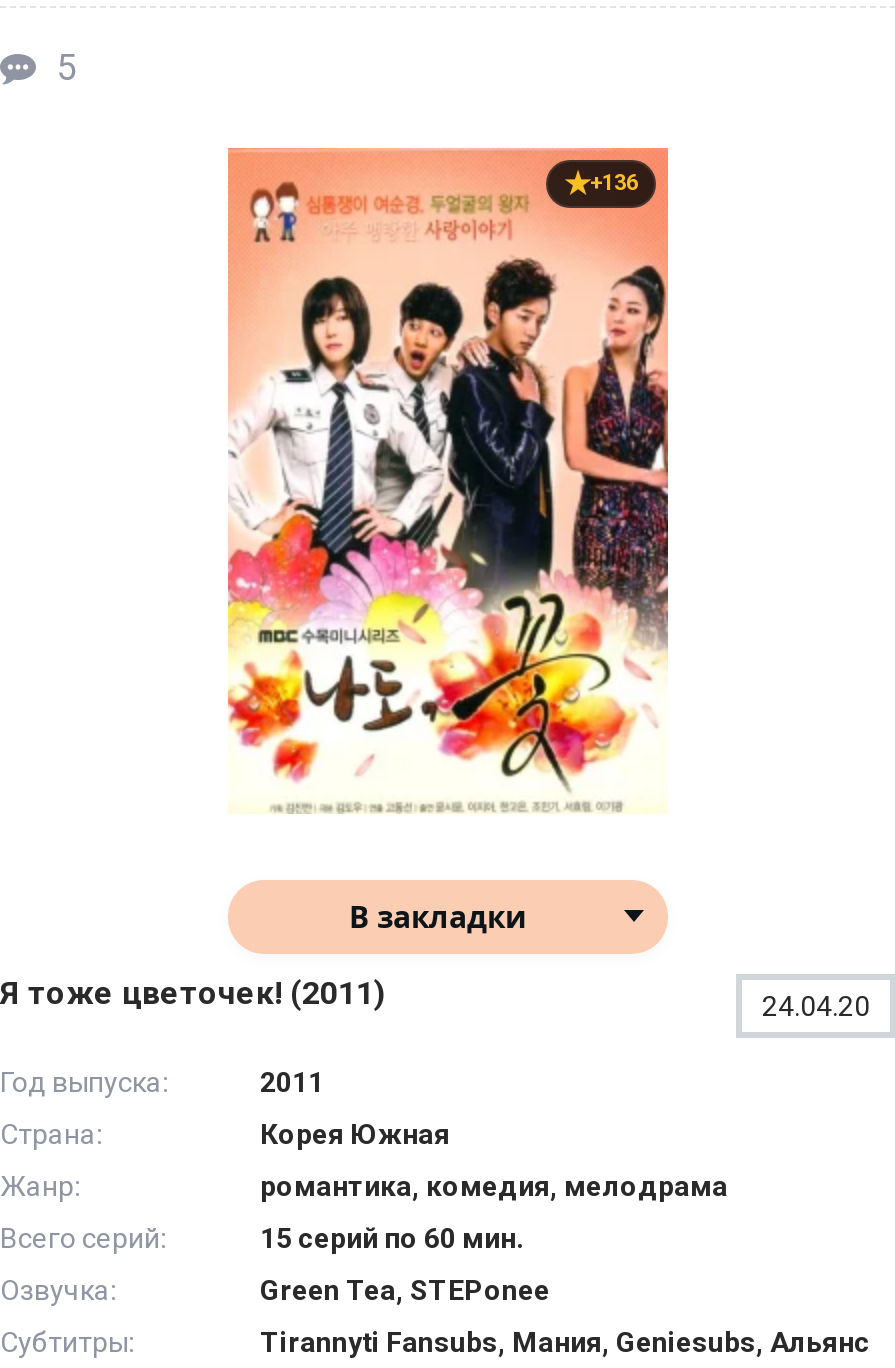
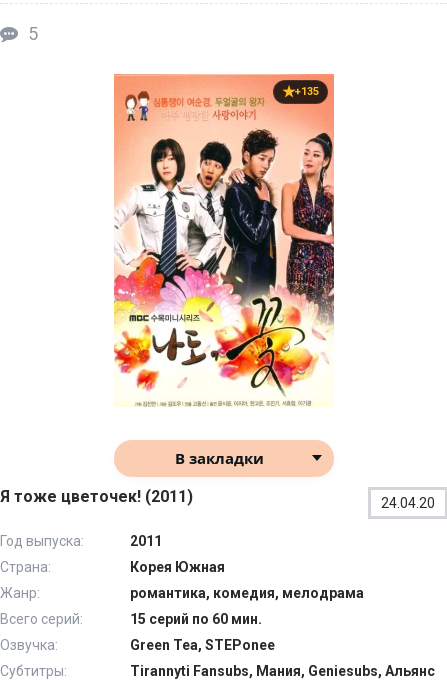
- +136
+ +135
